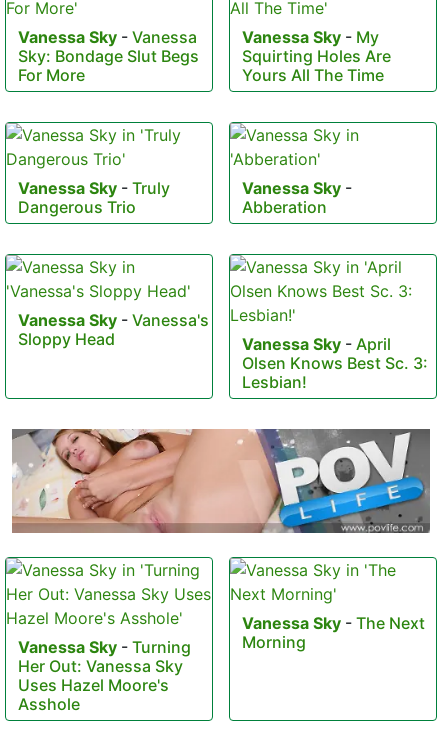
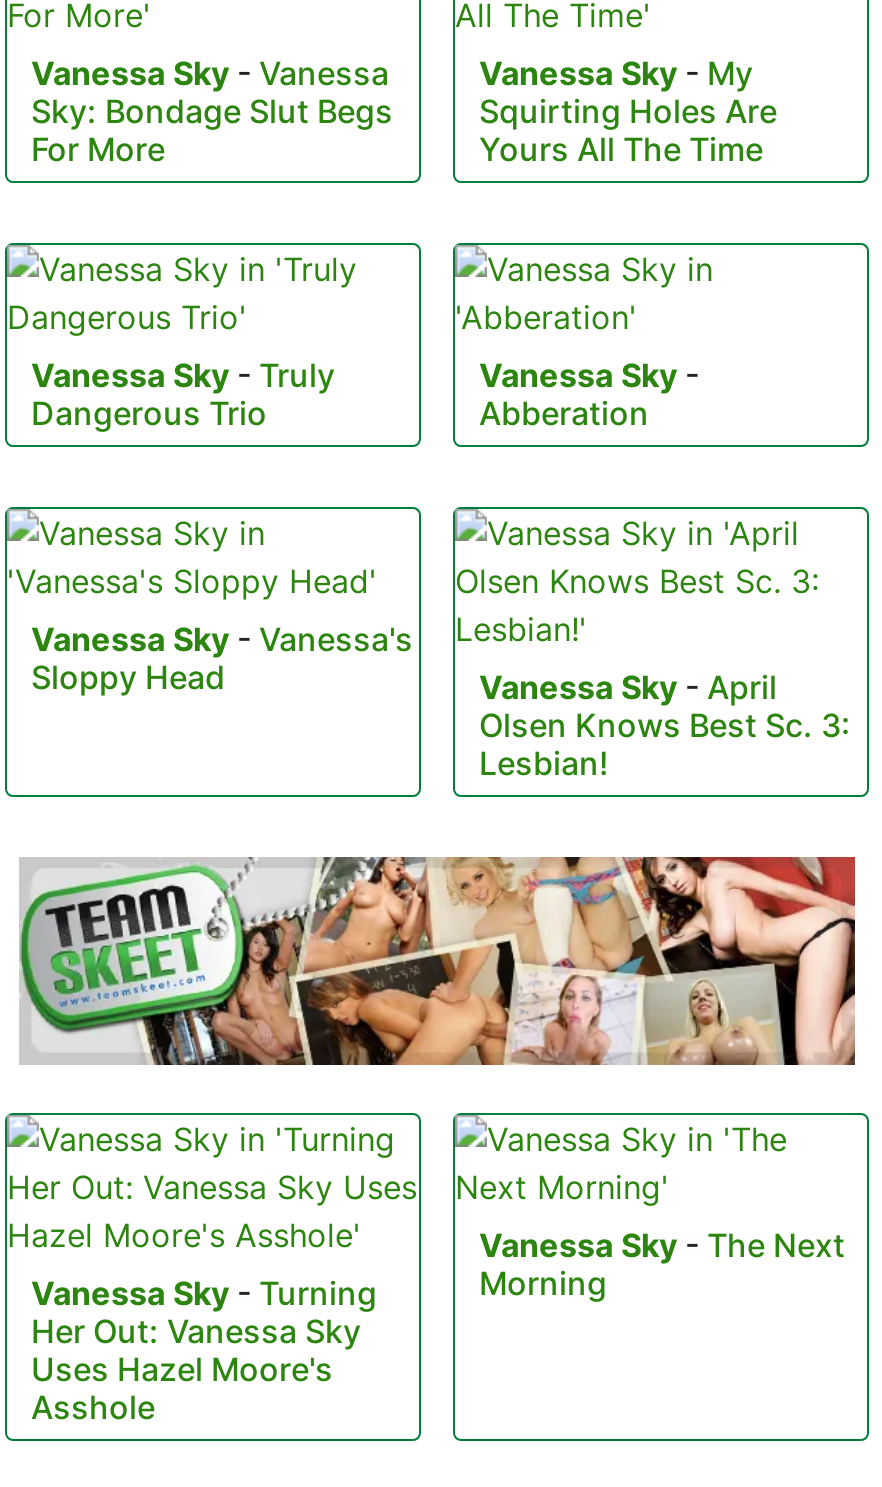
- [image]
+ [image]
